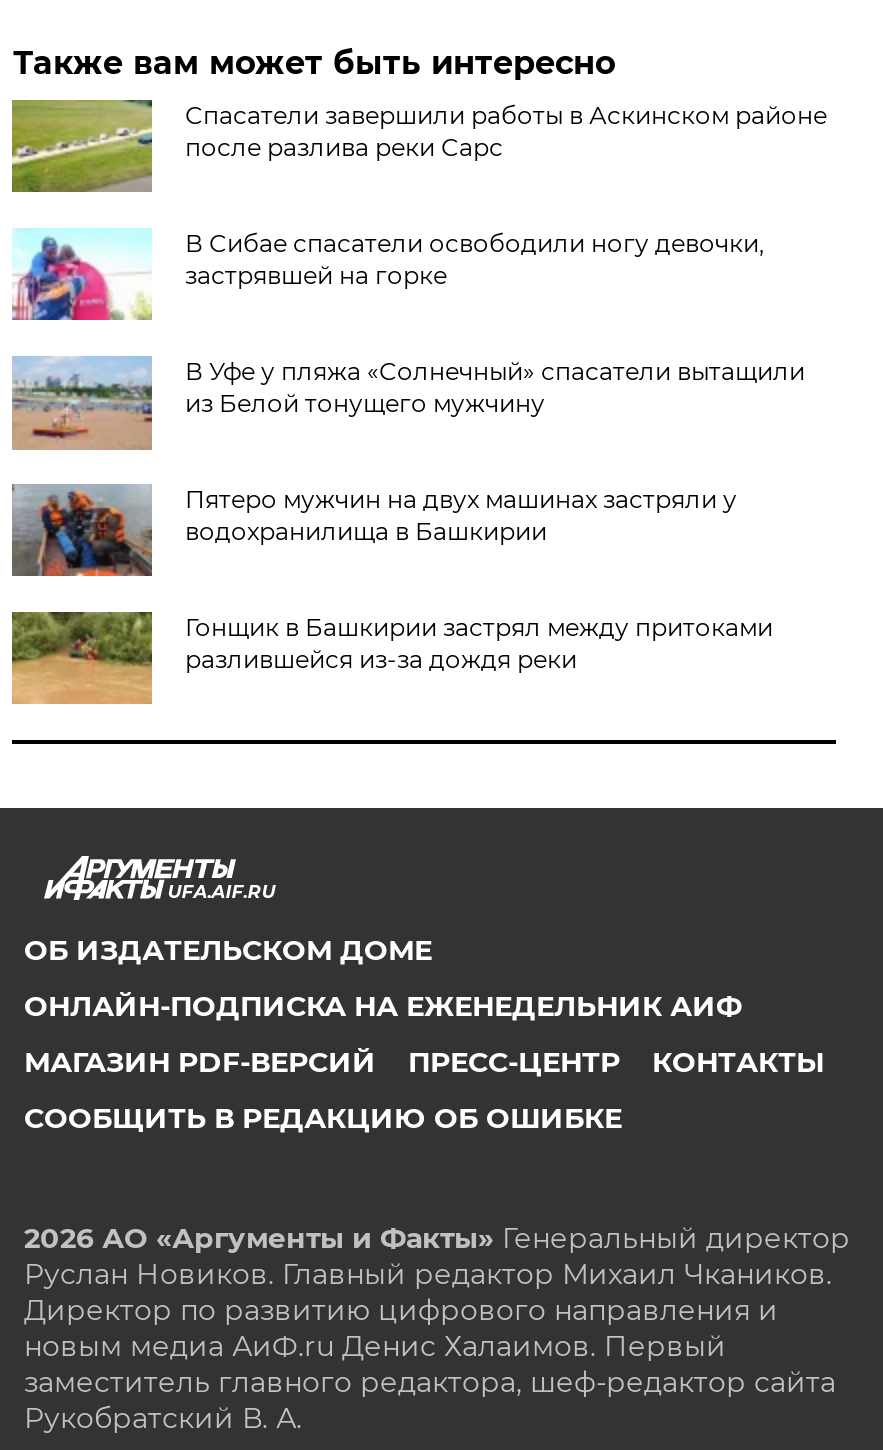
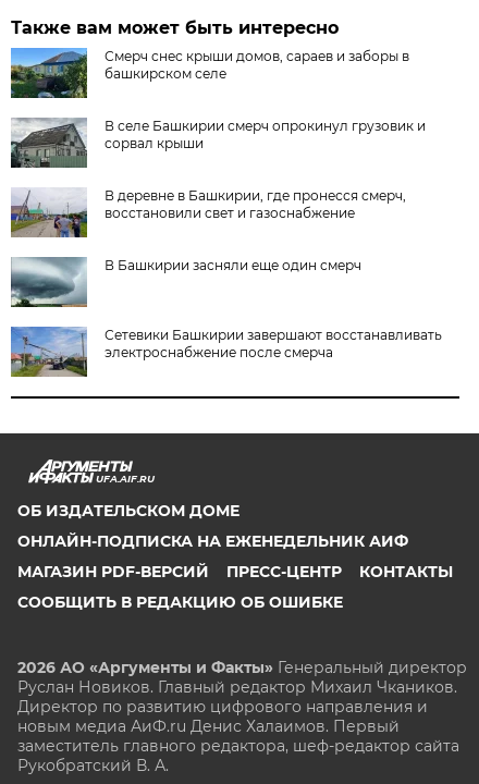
- [image]
- Спасатели завершили работы в Аскинском районе
- после разлива реки Сарс
+ [image]
+ Смерч снес крыши домов, сараев и заборы в
+ башкирском селе

- [image]
- В Сибае спасатели освободили ногу девочки,
- застрявшей на горке
+ [image]
+ В селе Башкирии смерч опрокинул грузовик и
+ сорвал крыши

- [image]
- В Уфе у пляжа «Солнечный» спасатели вытащили
- из Белой тонущего мужчину
+ [image]
+ В деревне в Башкирии, где пронесся смерч,
+ восстановили свет и газоснабжение

- [image]
- Пятеро мужчин на двух машинах застряли у
- водохранилища в Башкирии
+ [image]
+ В Башкирии засняли еще один смерч

- [image]
- Гонщик в Башкирии застрял между притоками
- разлившейся из-за дождя реки
+ [image]
+ Сетевики Башкирии завершают восстанавливать
+ электроснабжение после смерча
